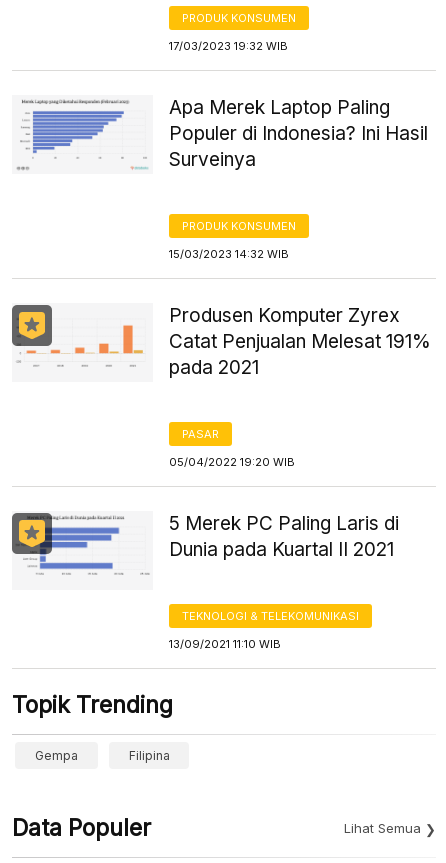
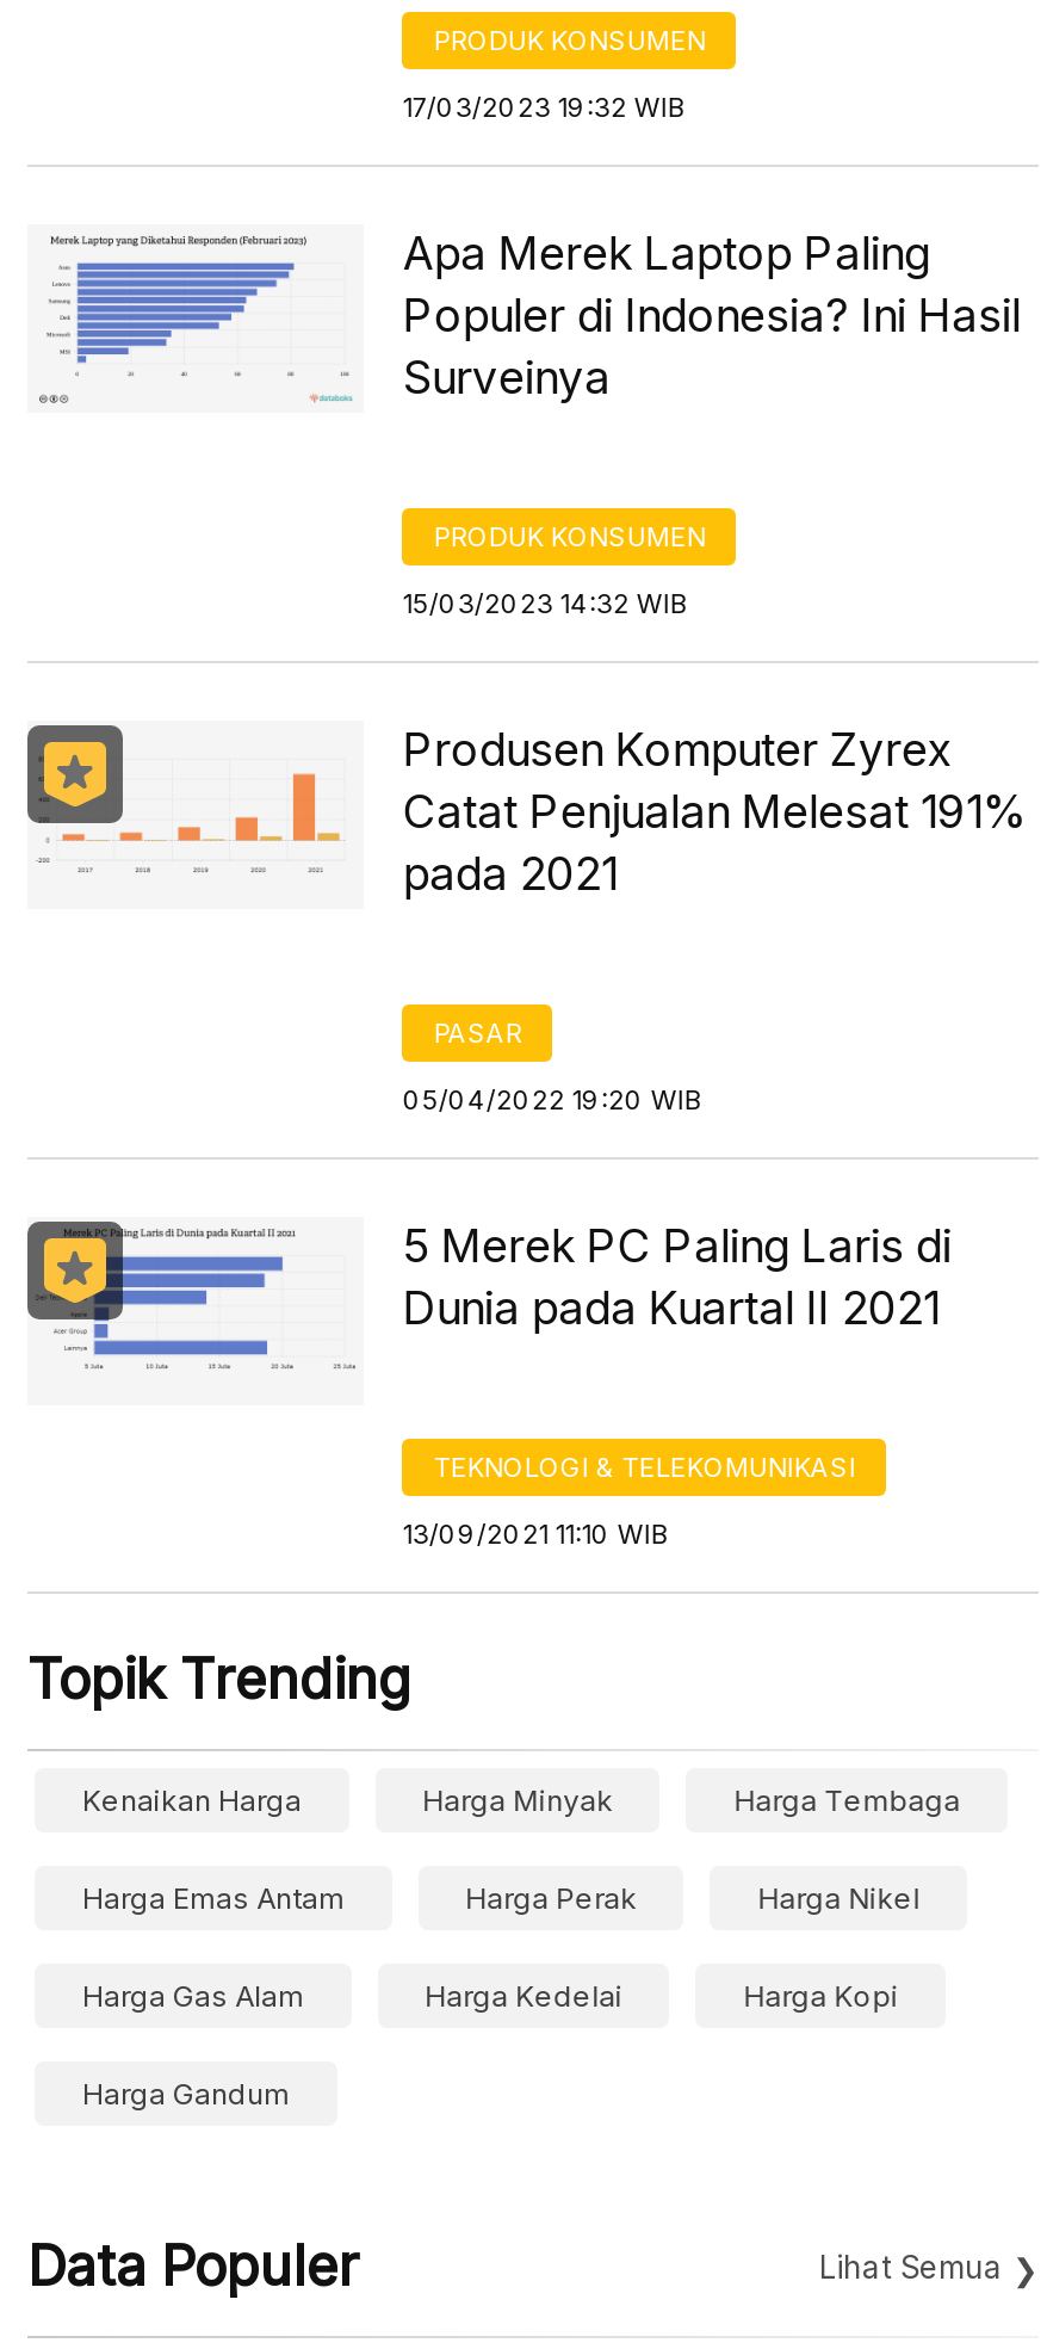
- Gempa
- Filipina
+ Kenaikan Harga
+ Harga Minyak
+ Harga Tembaga
+ Harga Emas Antam
+ Harga Perak
+ Harga Nikel
+ Harga Gas Alam
+ Harga Kedelai
+ Harga Kopi
+ Harga Gandum
